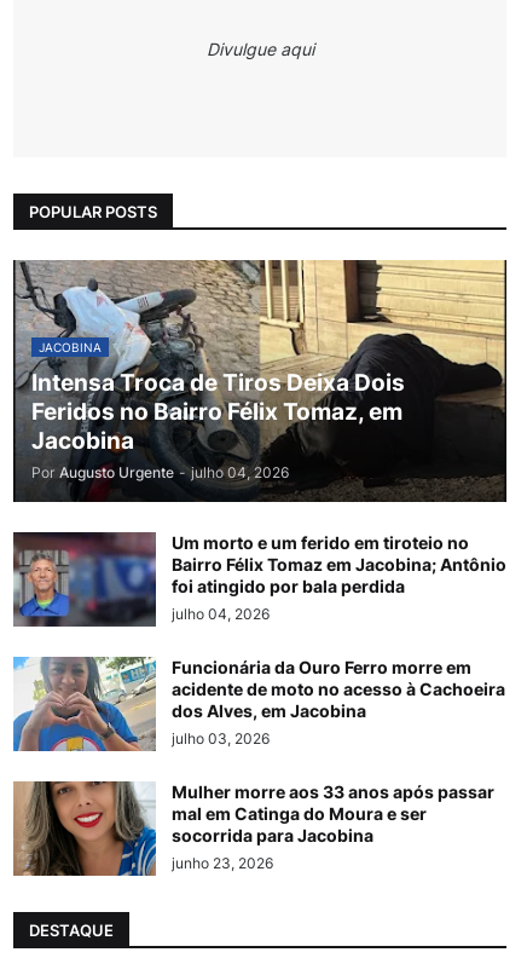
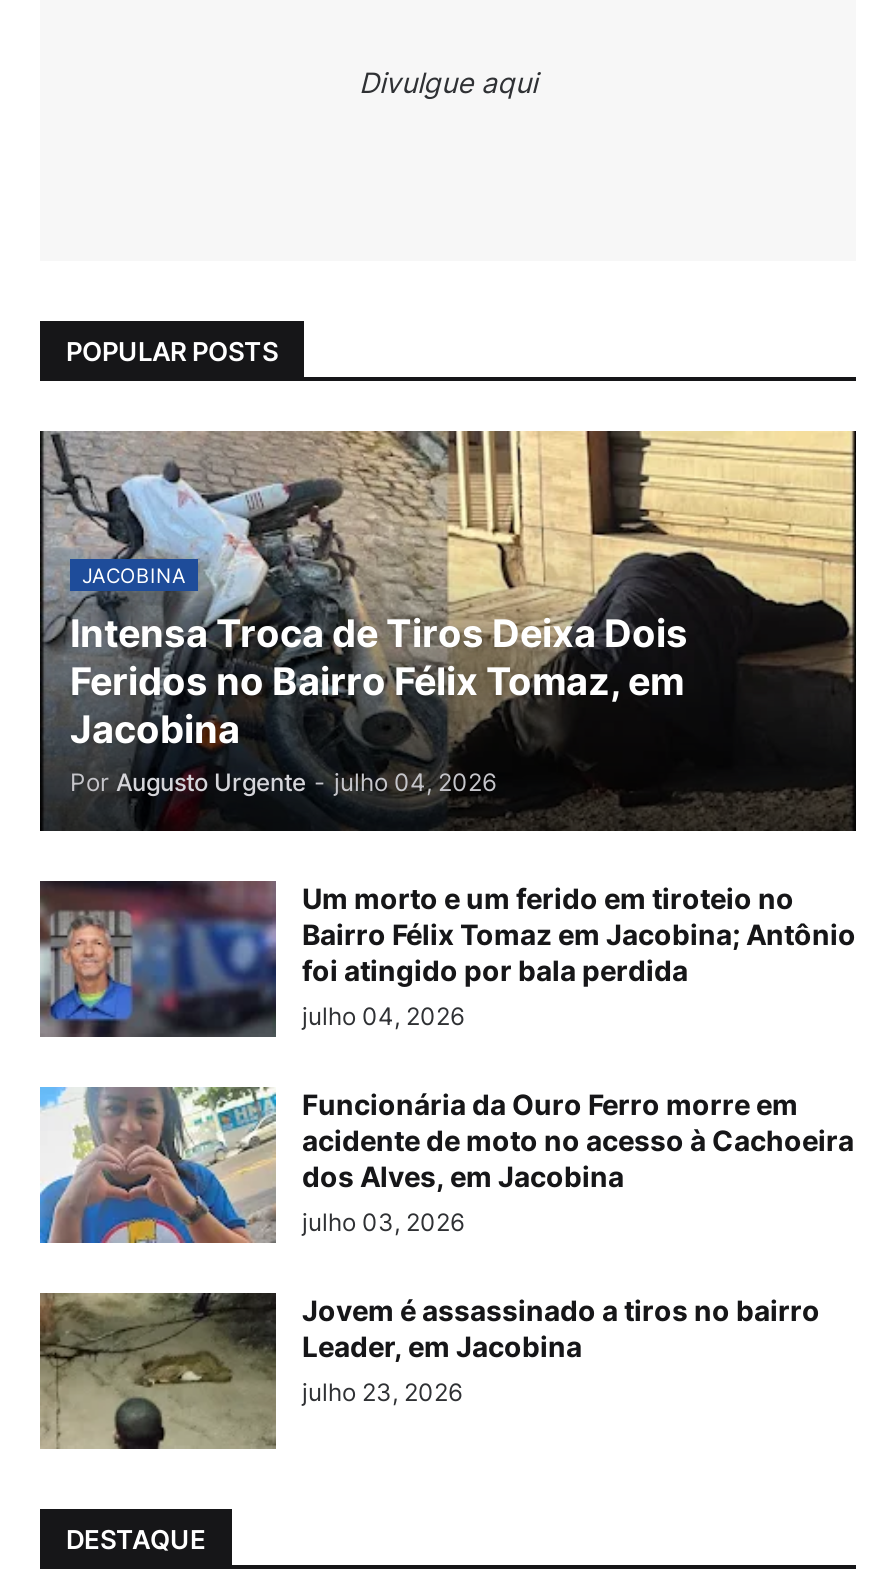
- [image]
- Mulher morre aos 33 anos após passar
- mal em Catinga do Moura e ser
- socorrida para Jacobina
- junho 23, 2026
+ [image]
+ Jovem é assassinado a tiros no bairro
+ Leader, em Jacobina
+ julho 23, 2026
